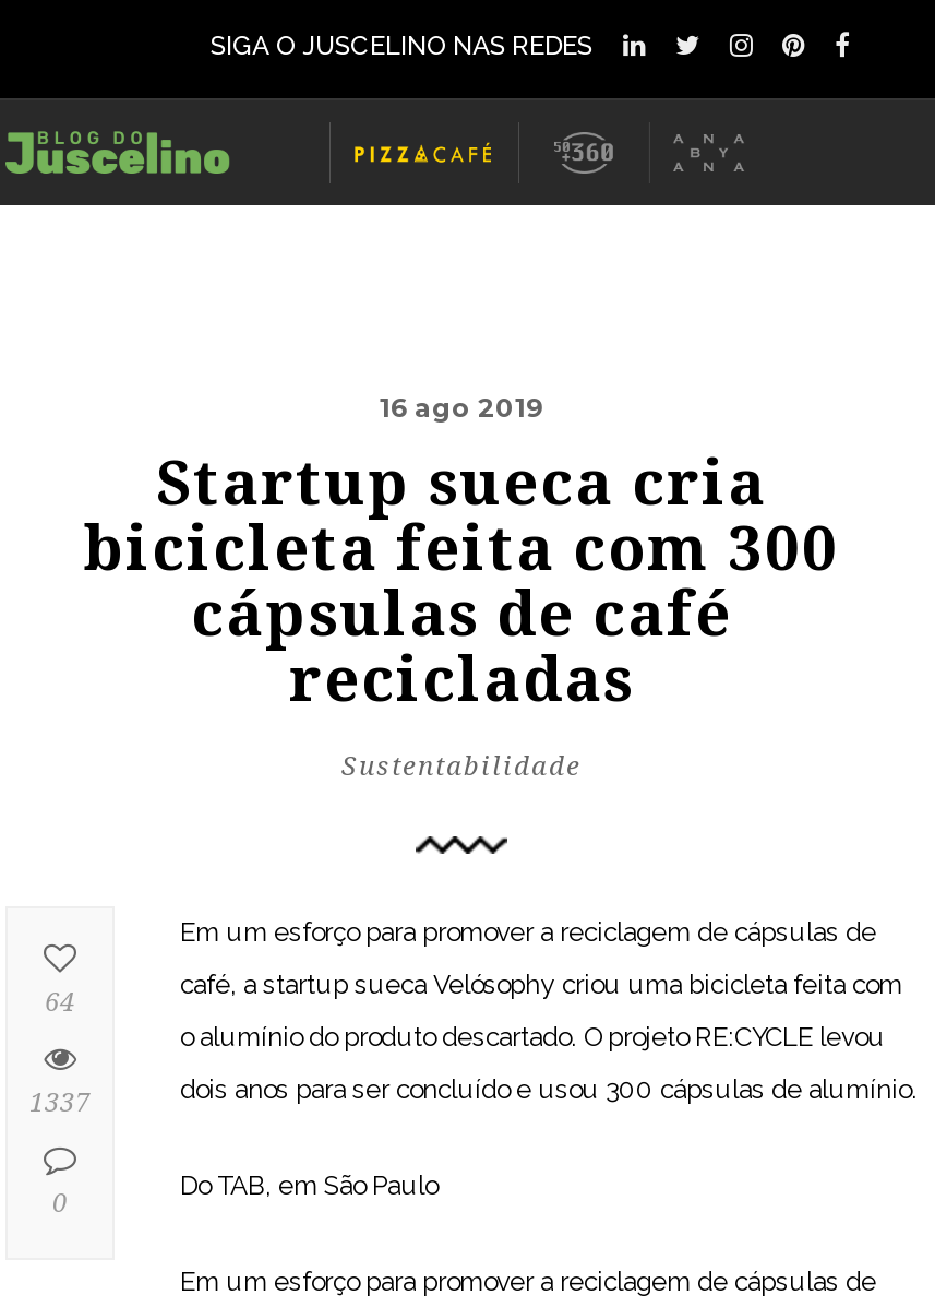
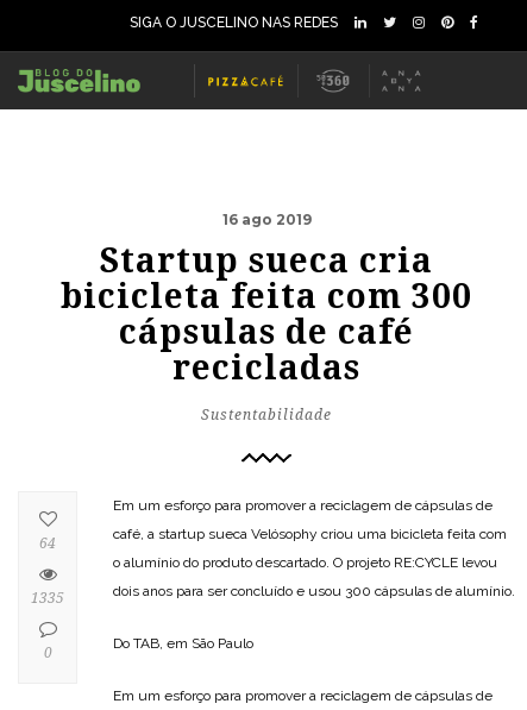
- 1337
+ 1335
